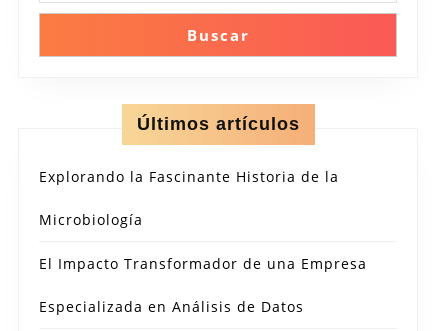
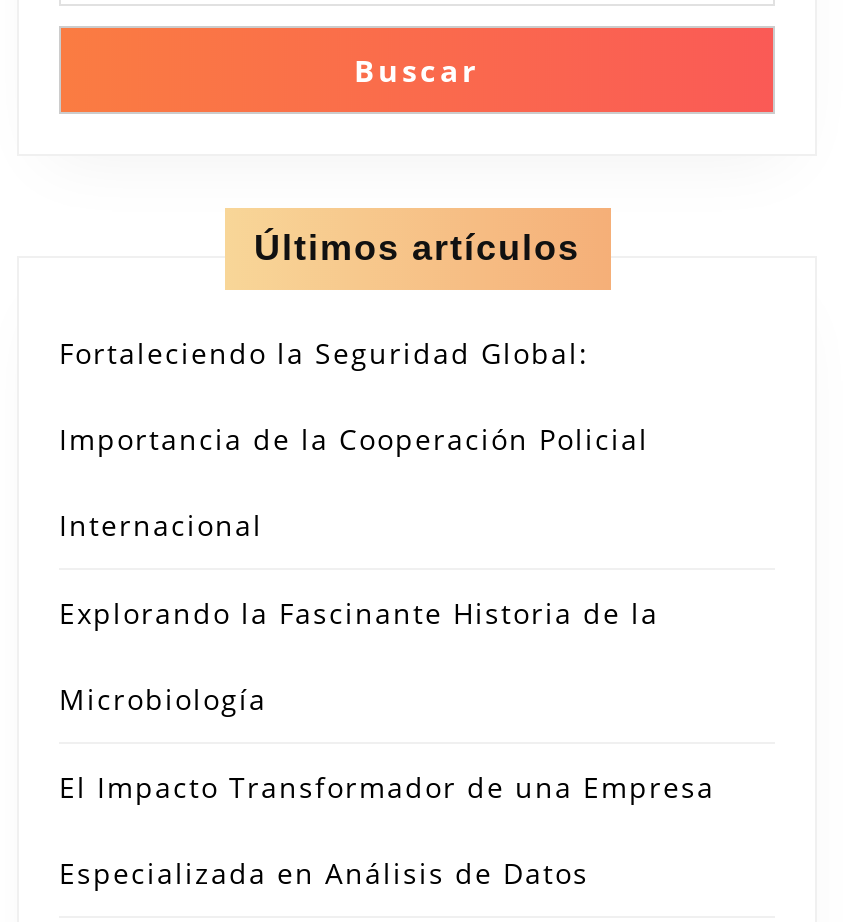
+ Fortaleciendo la Seguridad Global:
+ Importancia de la Cooperación Policial
+ Internacional
